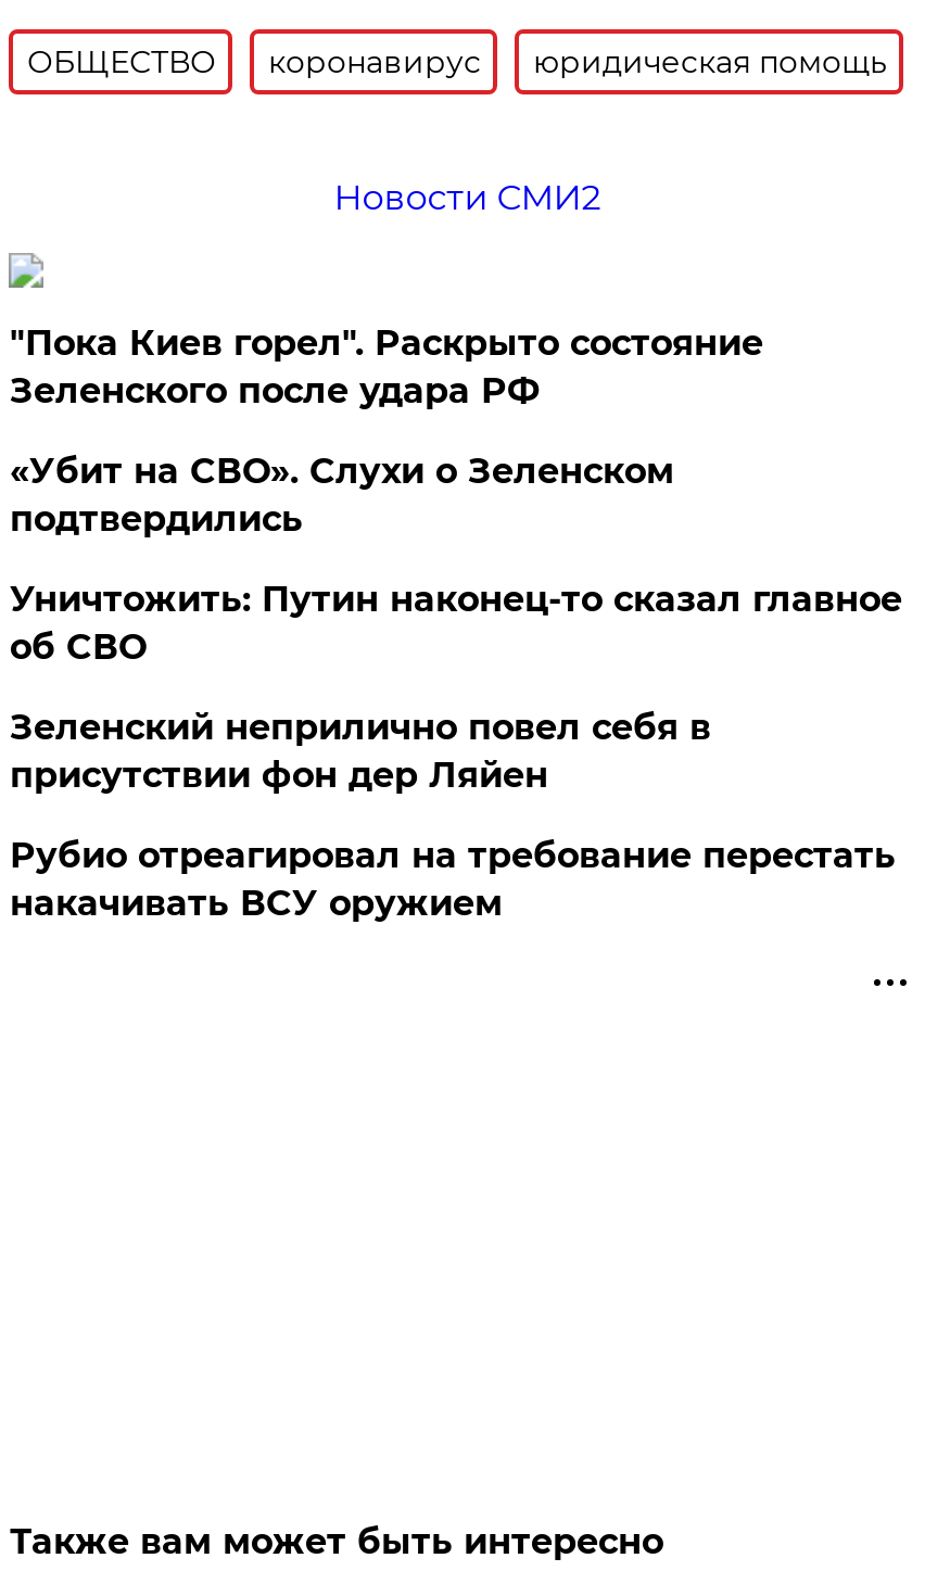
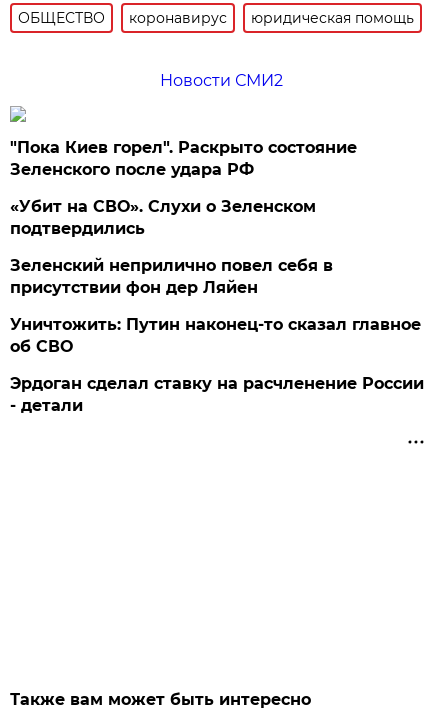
moved down: Уничтожить: Путин наконец-то сказал главное | об СВО

moved up: Зеленский неприлично повел cебя в | присутствии фон дер Ляйен

- Рубио отреагировал на требование перестать
- накачивать ВСУ оружием
+ Эрдоган сделал ставку на расчленение России
+ - детали
